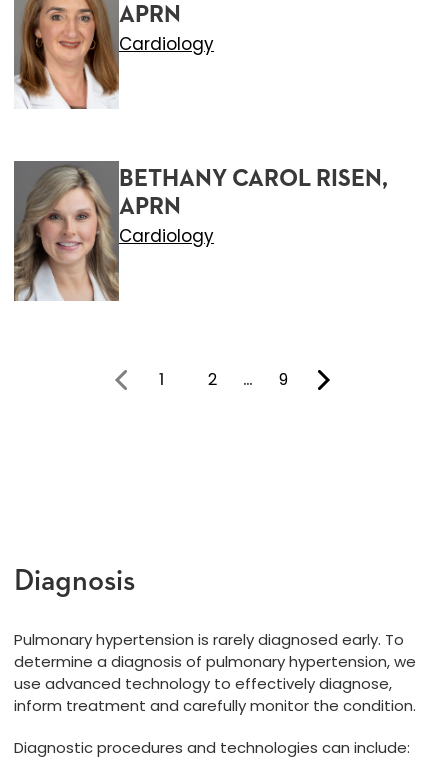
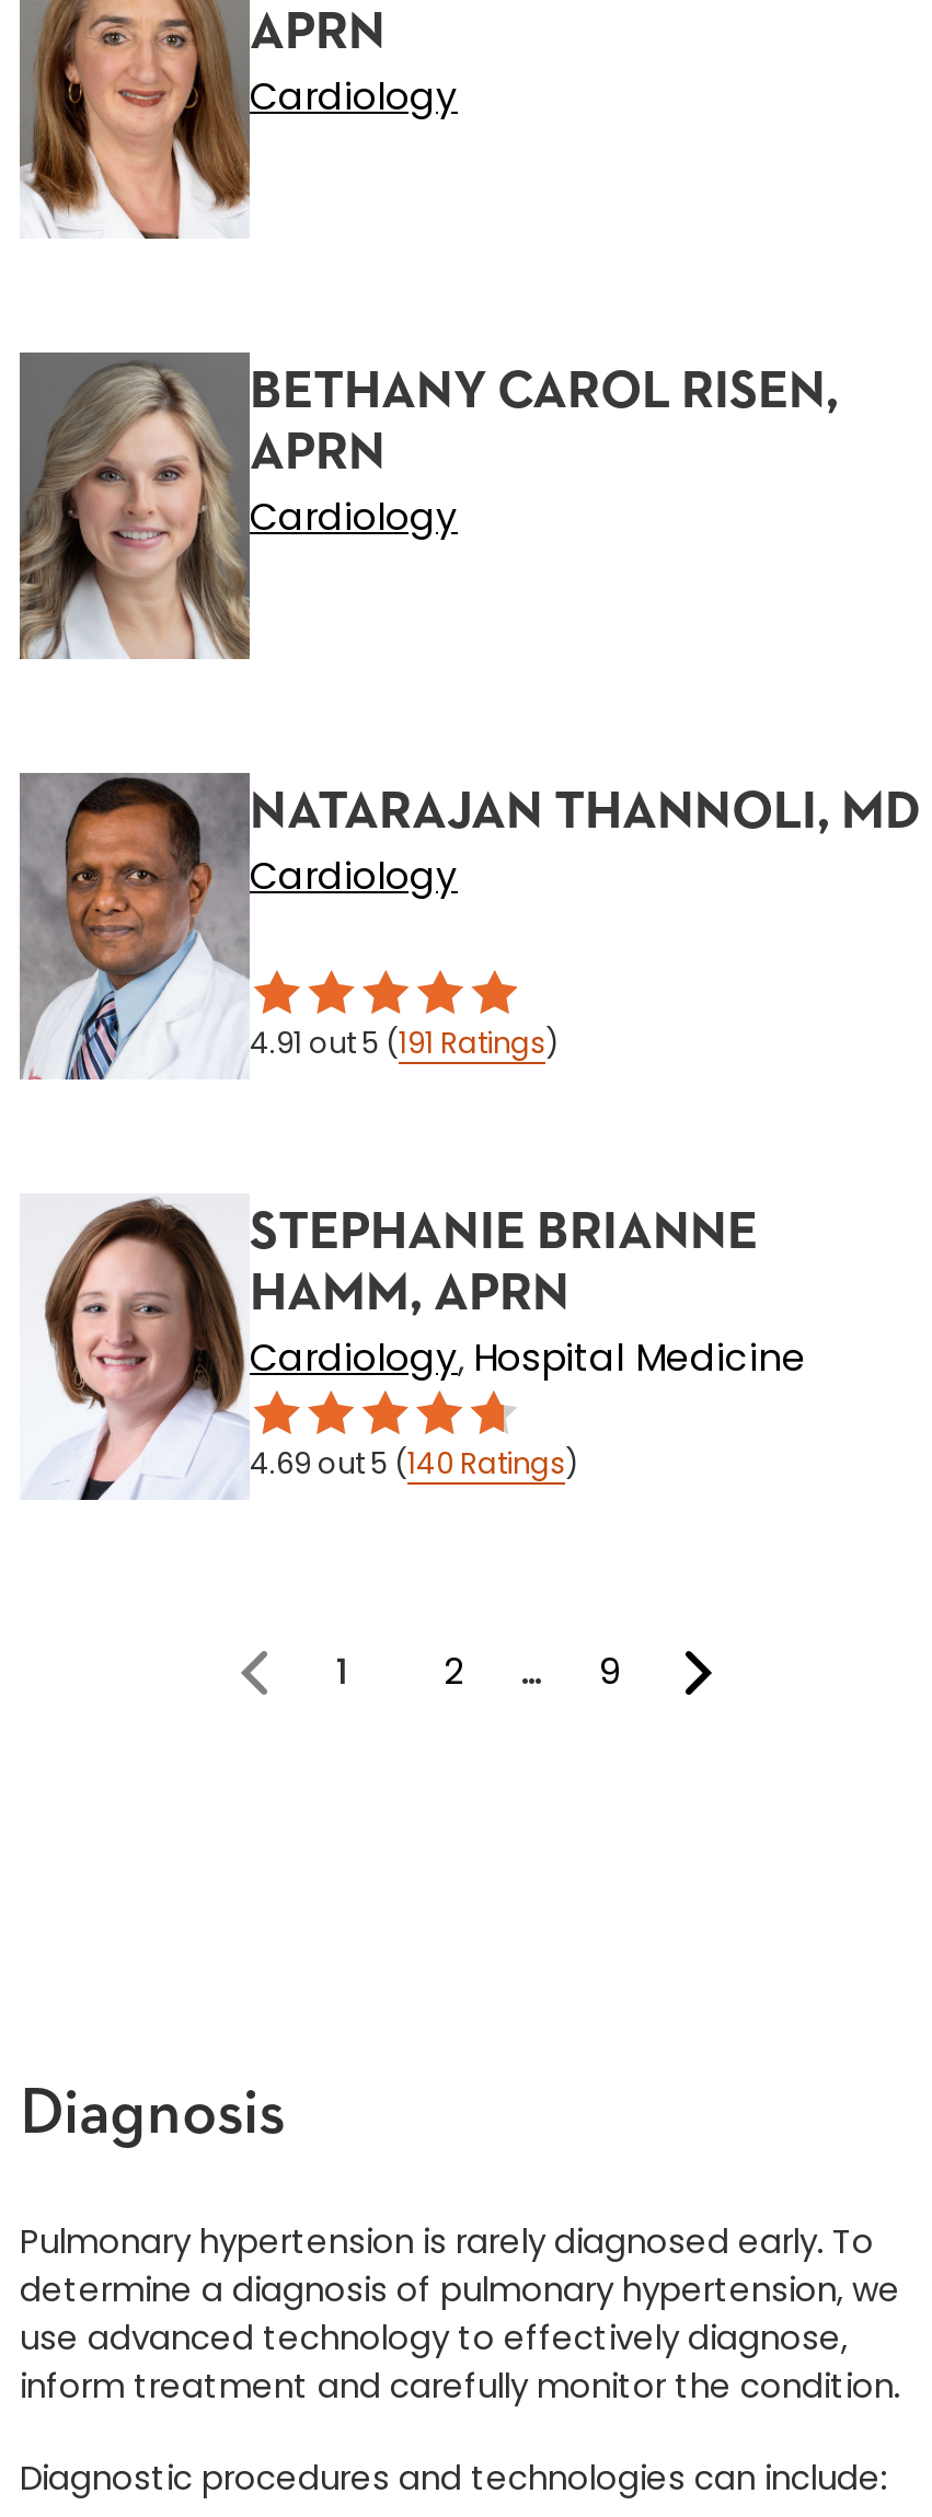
+ [image]
+ NATARAJAN THANNOLI, MD
+ Cardiology
+ 4.91 out 5 (191 Ratings)

+ [image]
+ STEPHANIE BRIANNE
+ HAMM, APRN
+ Cardiology, Hospital Medicine
+ 4.69 out 5 (140 Ratings)
